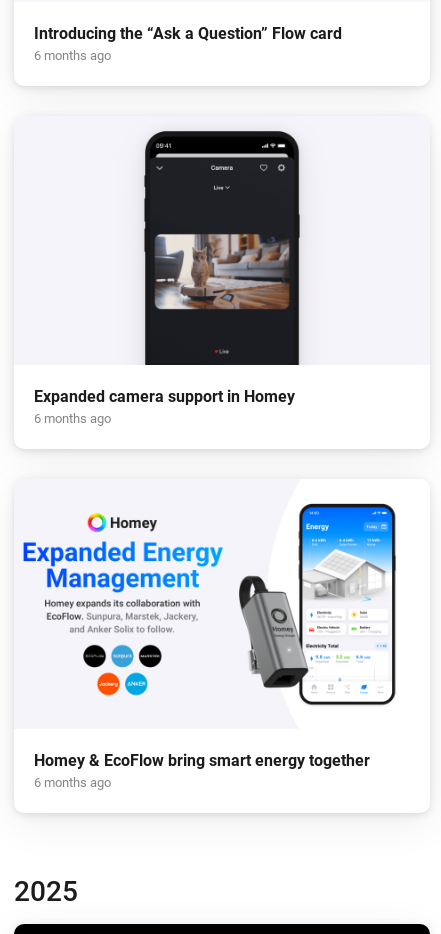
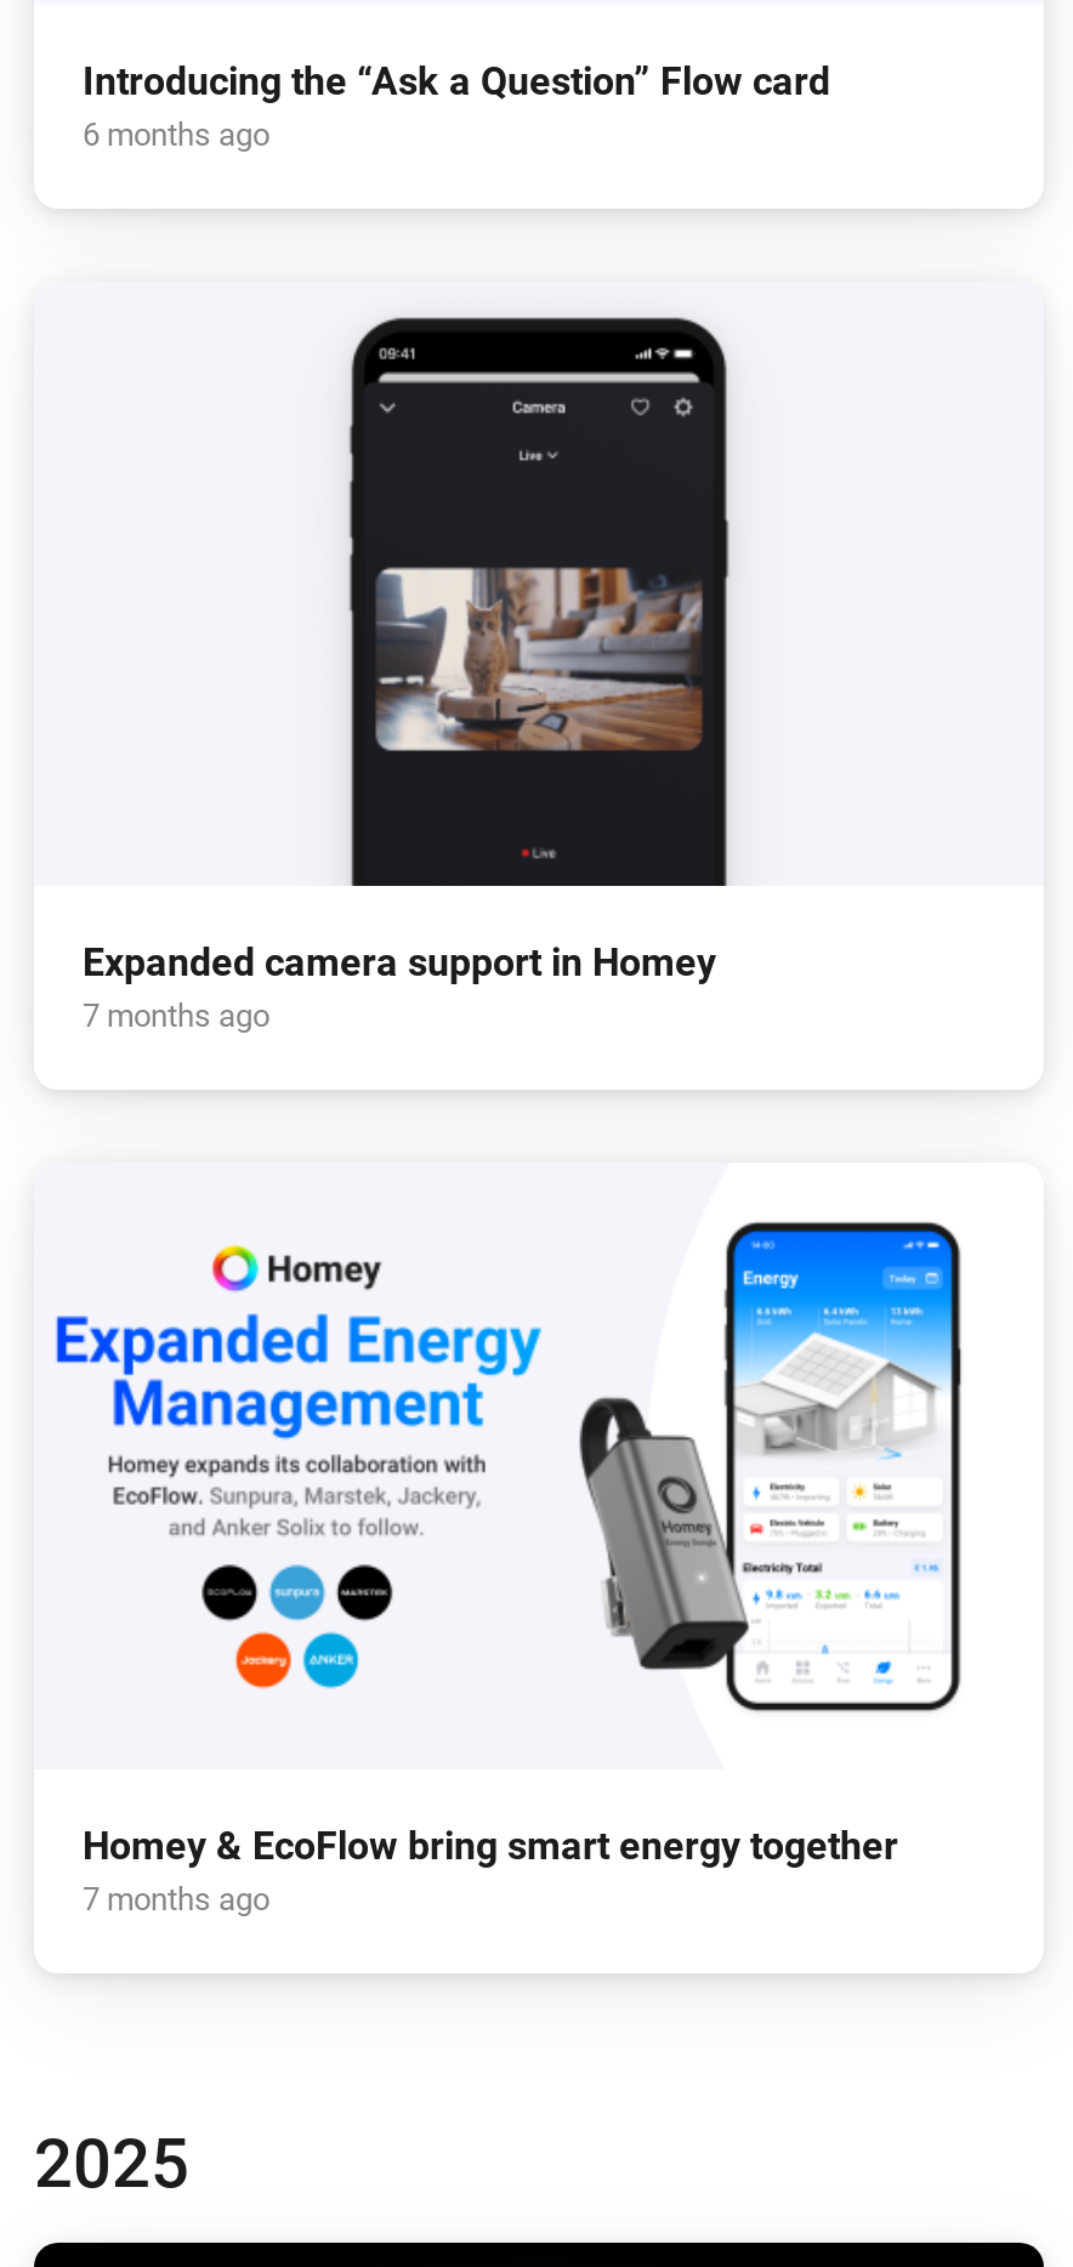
- 6 months ago
+ 7 months ago

- 6 months ago
+ 7 months ago
